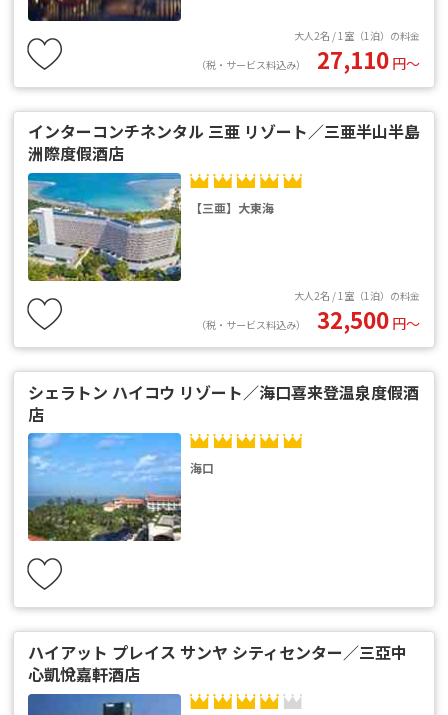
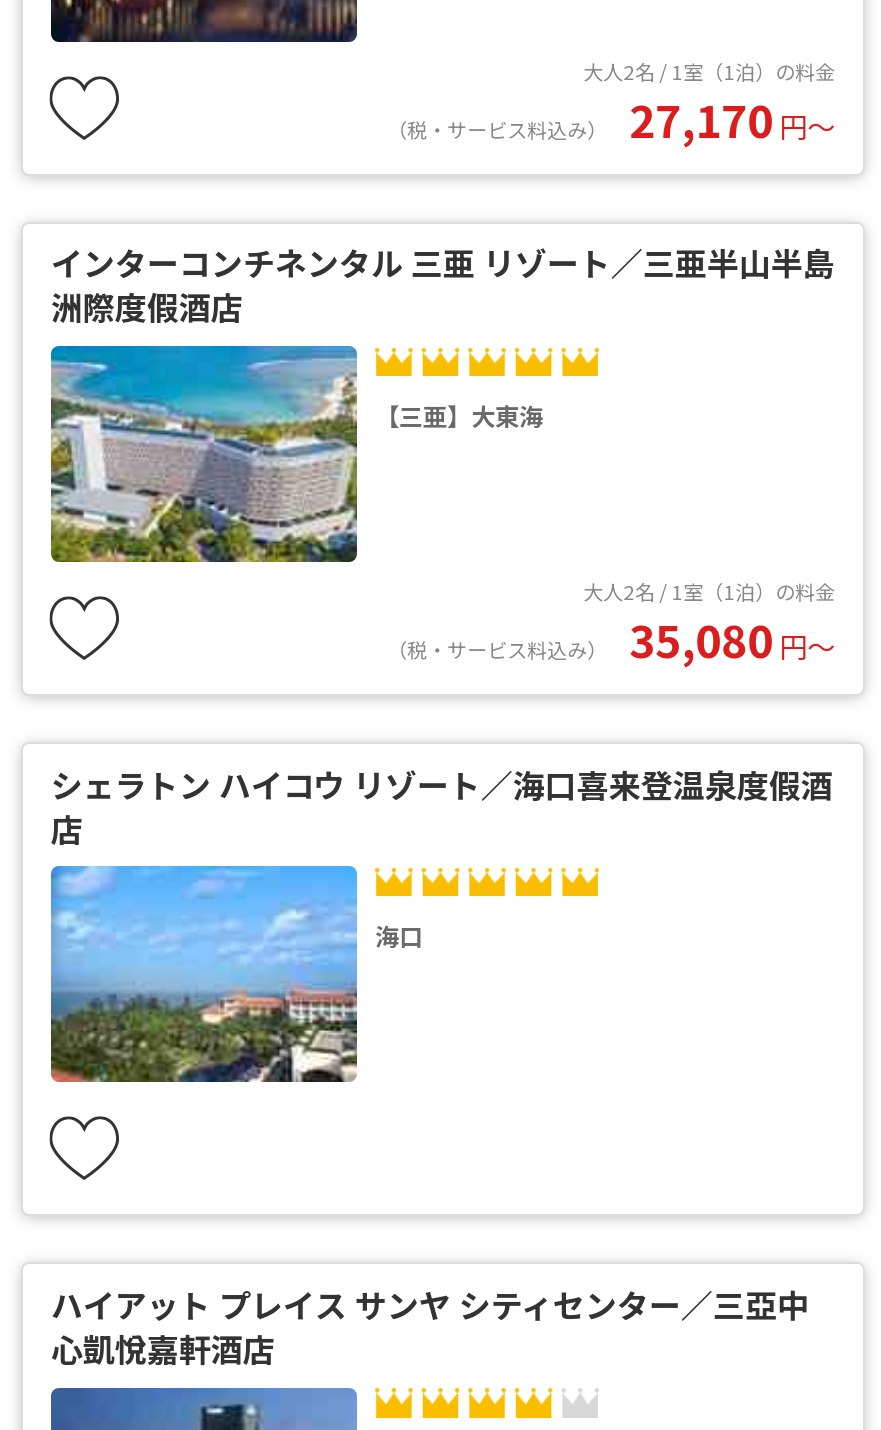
- （税・サービス料込み） 27,110 円〜
+ （税・サービス料込み） 27,170 円〜

- （税・サービス料込み） 32,500 円〜
+ （税・サービス料込み） 35,080 円〜
